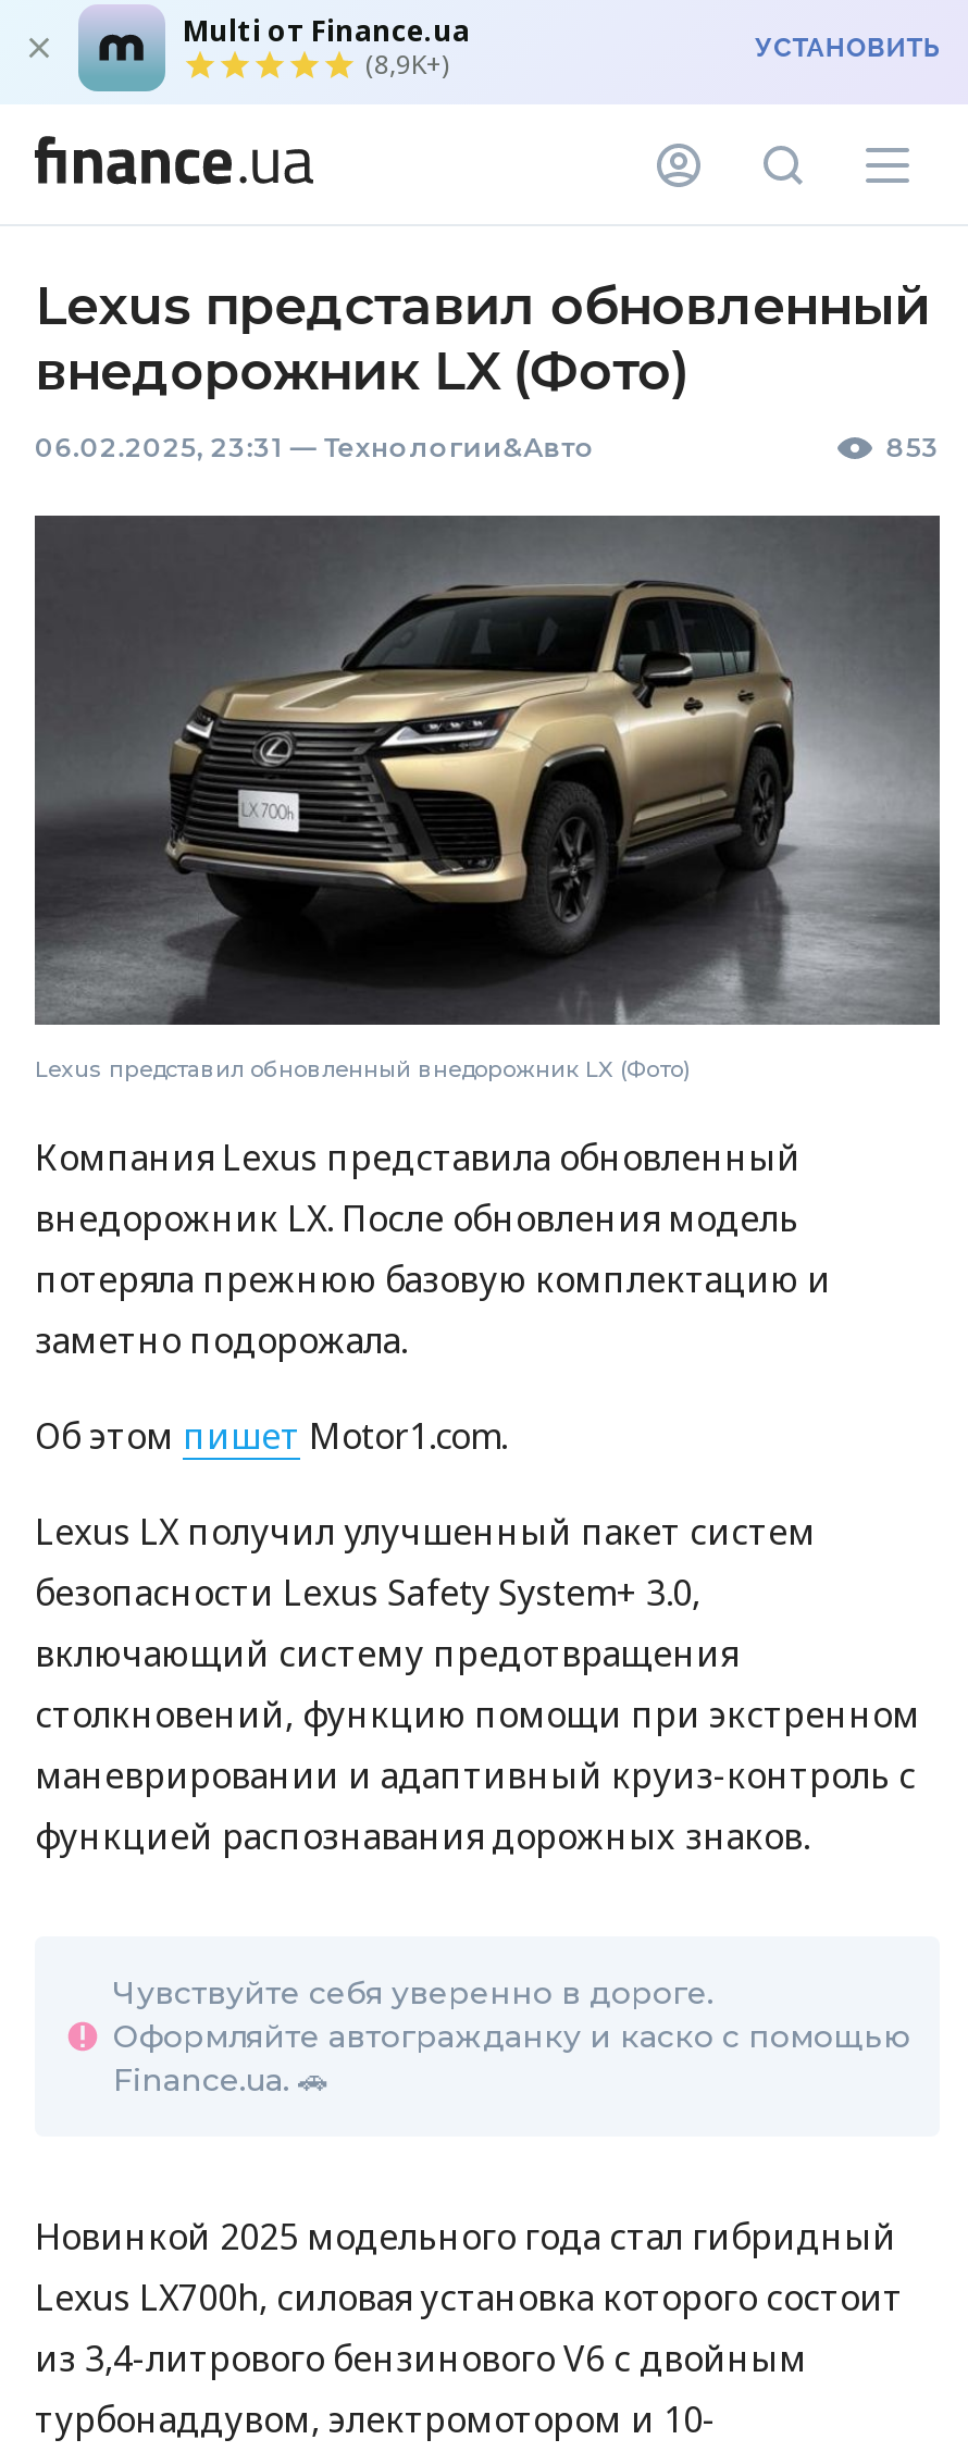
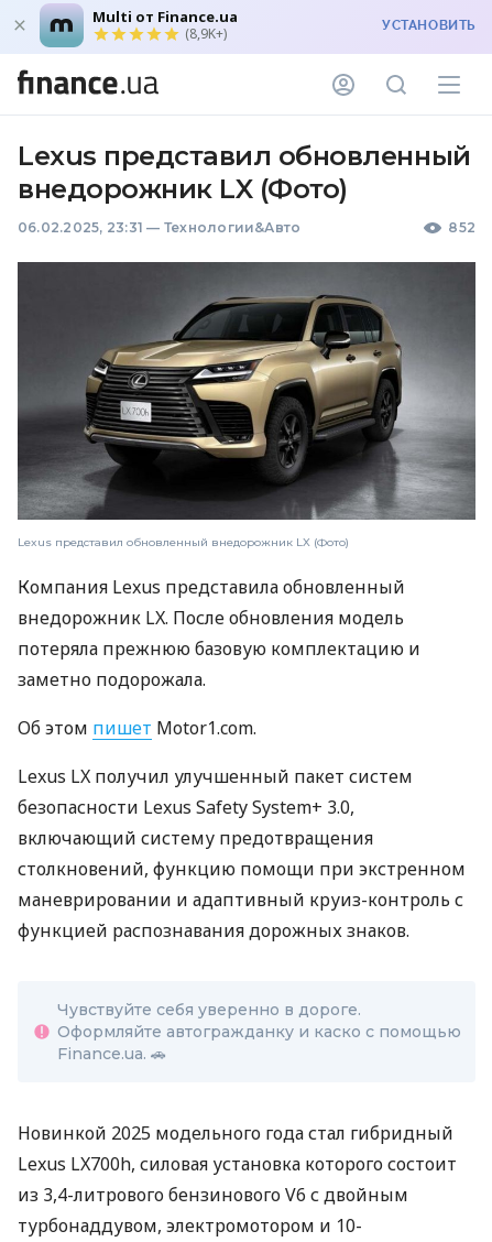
- 853
+ 852
